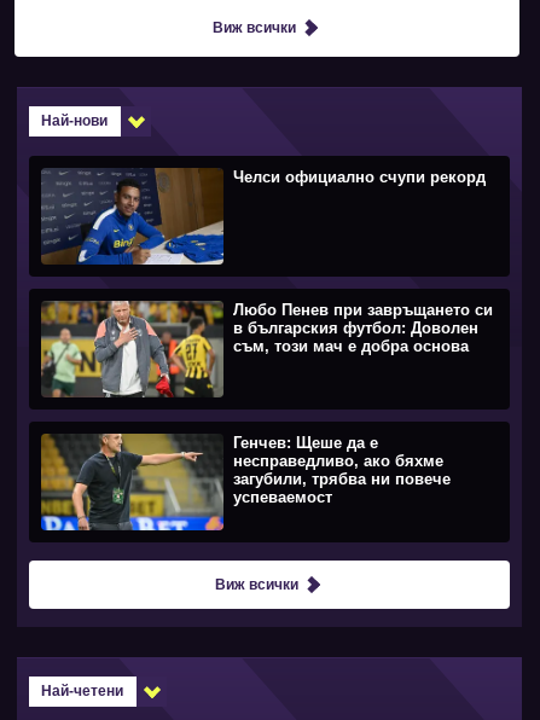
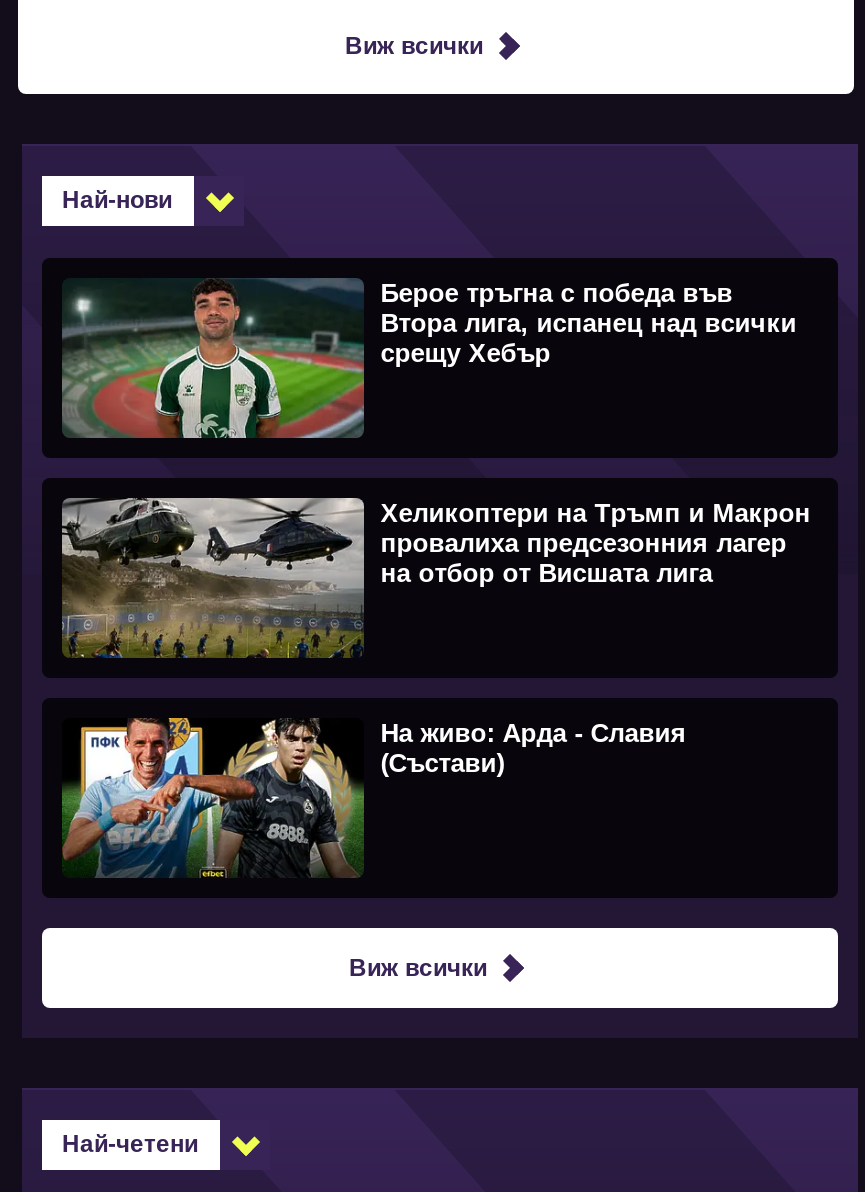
- [image]
- Челси официално счупи рекорд
+ [image]
+ Берое тръгна с победа във
+ Втора лига, испанец над всички
+ срещу Хебър

- [image]
- Любо Пенев при завръщането си
- в българския футбол: Доволен
- съм, този мач е добра основа
+ [image]
+ Хеликоптери на Тръмп и Макрон
+ провалиха предсезонния лагер
+ на отбор от Висшата лига

- [image]
- Генчев: Щеше да е
- несправедливо, ако бяхме
- загубили, трябва ни повече
- успеваемост
+ [image]
+ На живо: Арда - Славия
+ (Състави)
